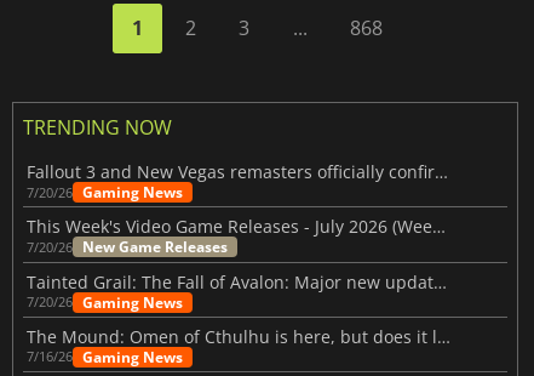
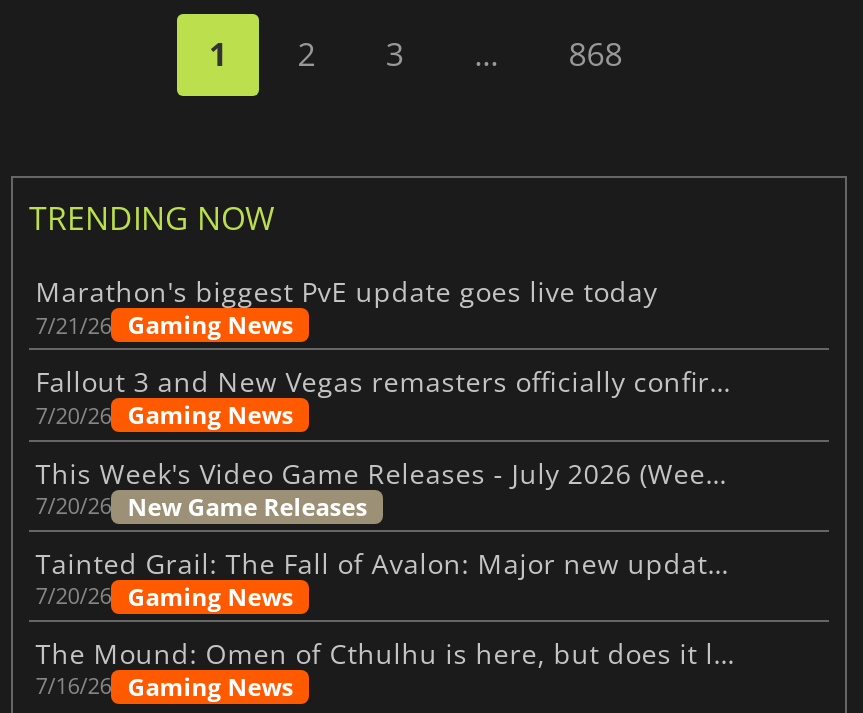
+ Marathon's biggest PvE update goes live today
+ 7/21/26 Gaming News
